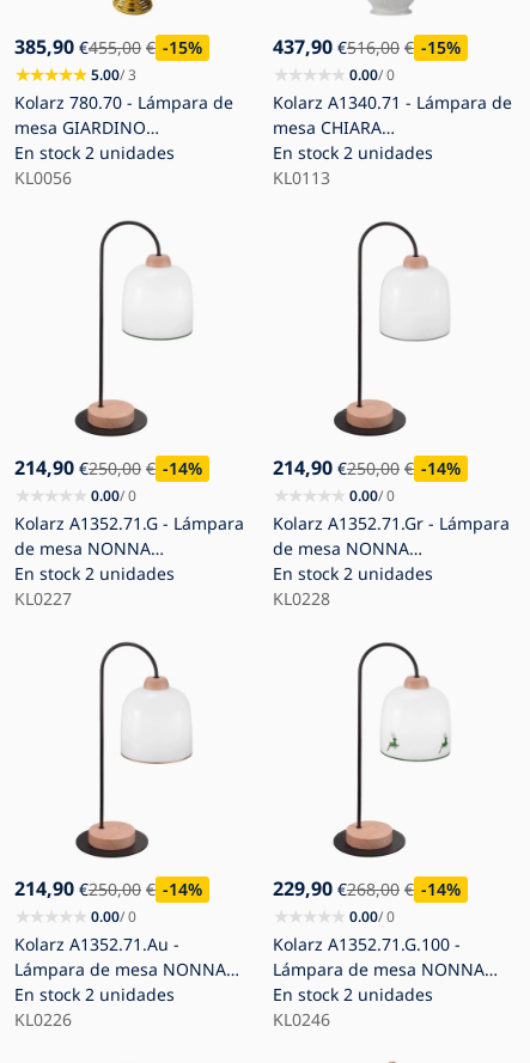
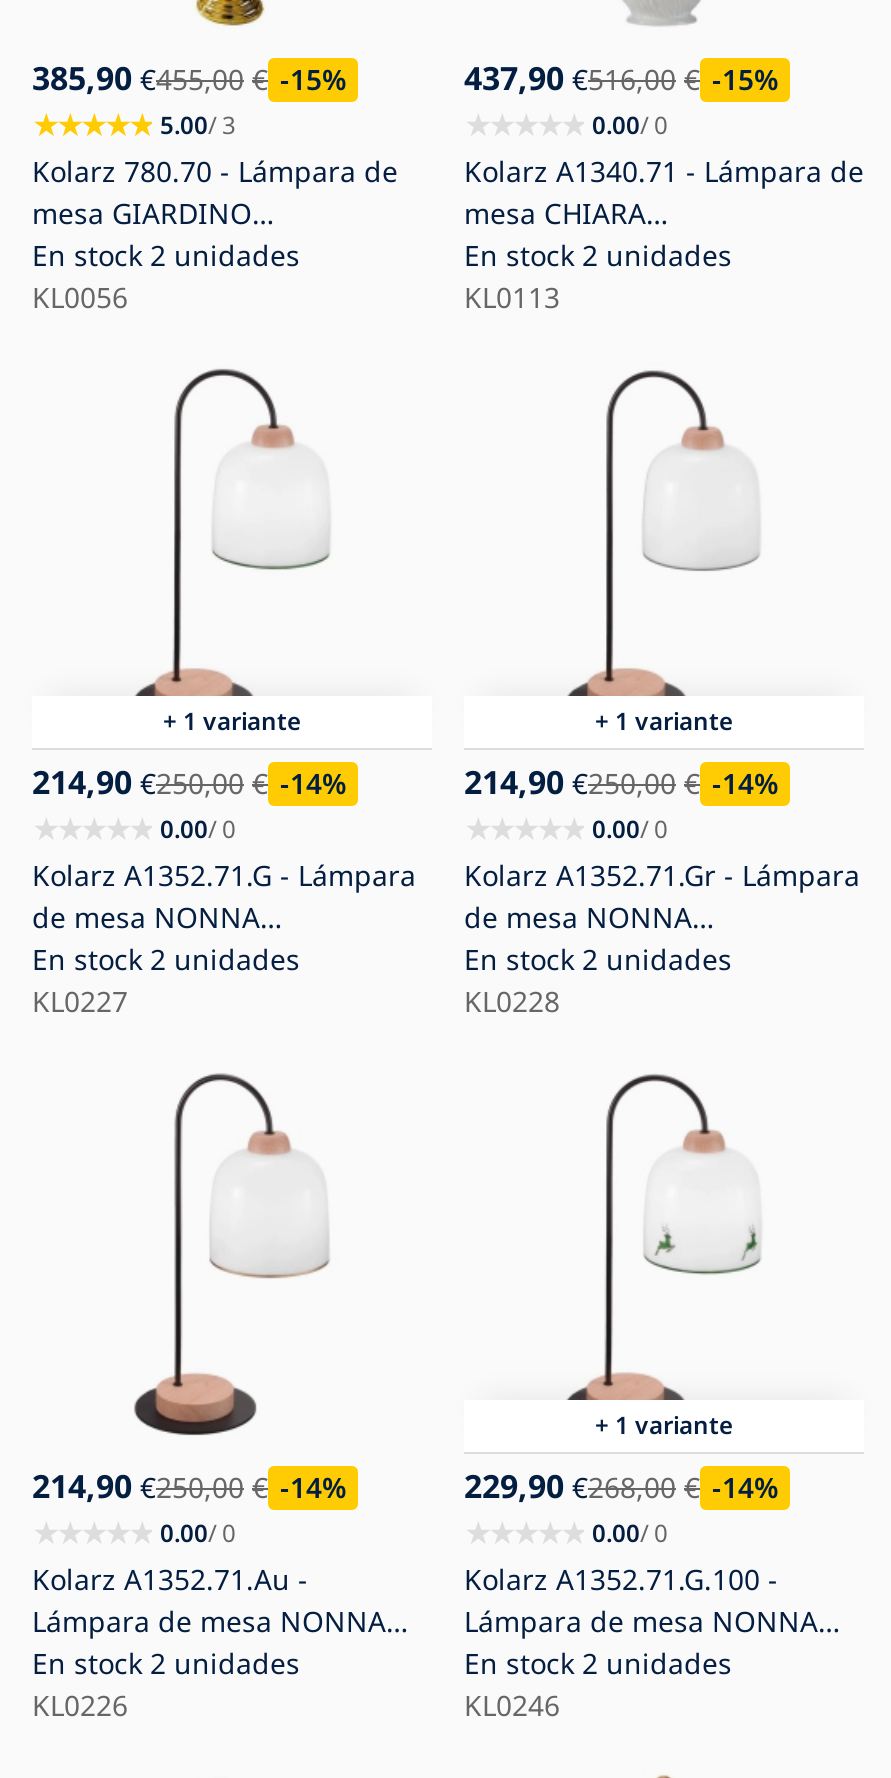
+ + 1 variante

+ + 1 variante

+ + 1 variante
